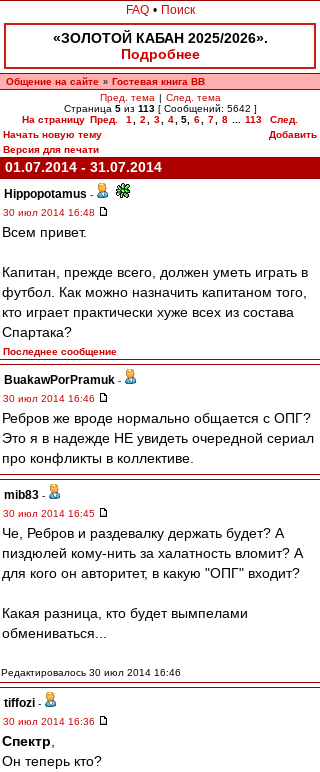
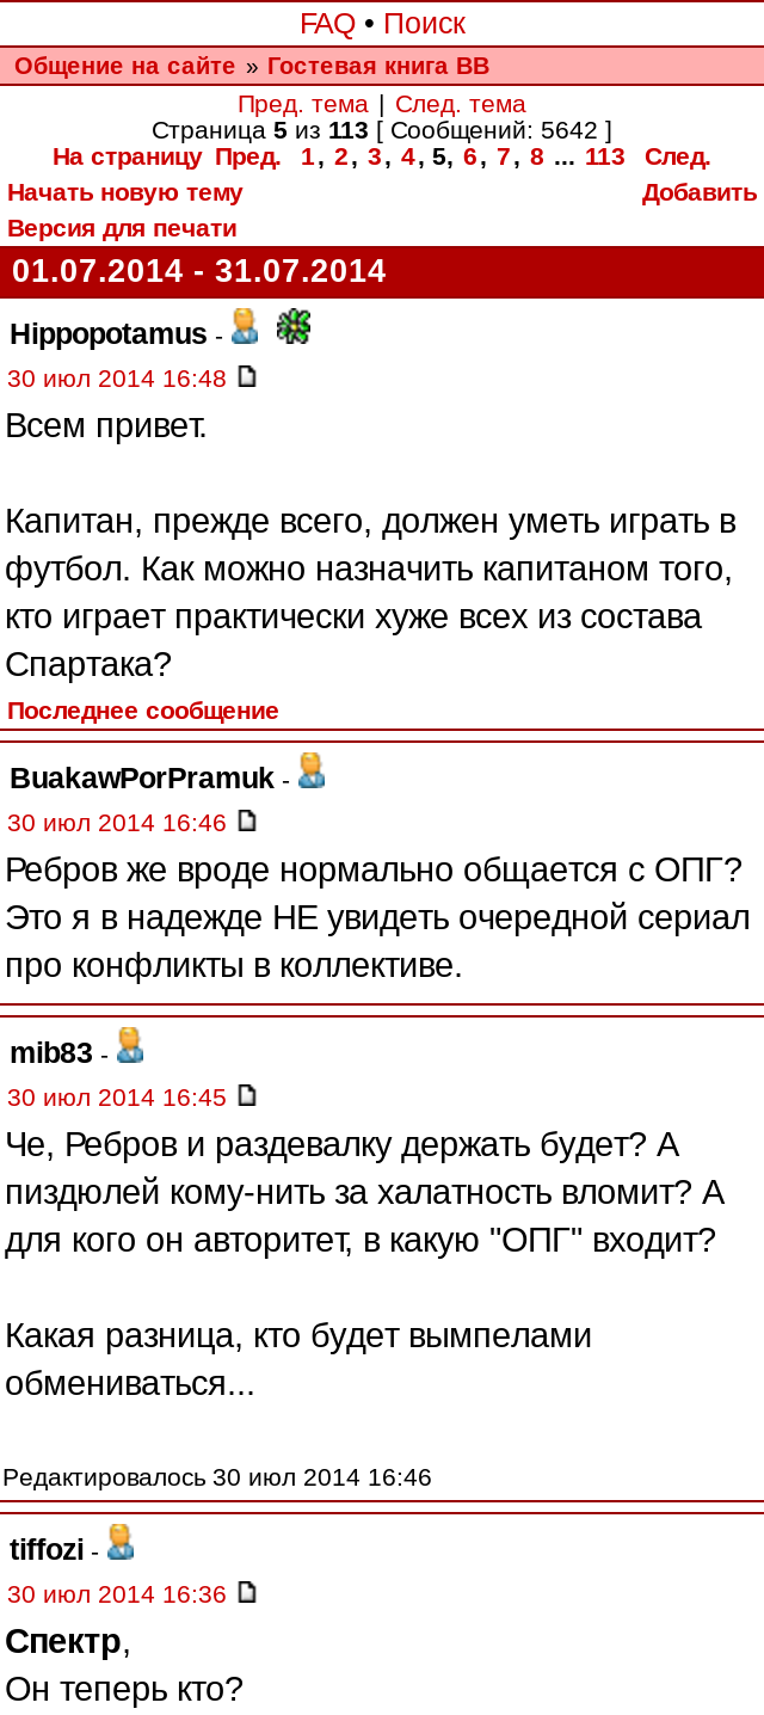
- «ЗОЛОТОЙ КАБАН 2025/2026».
- Подробнее
